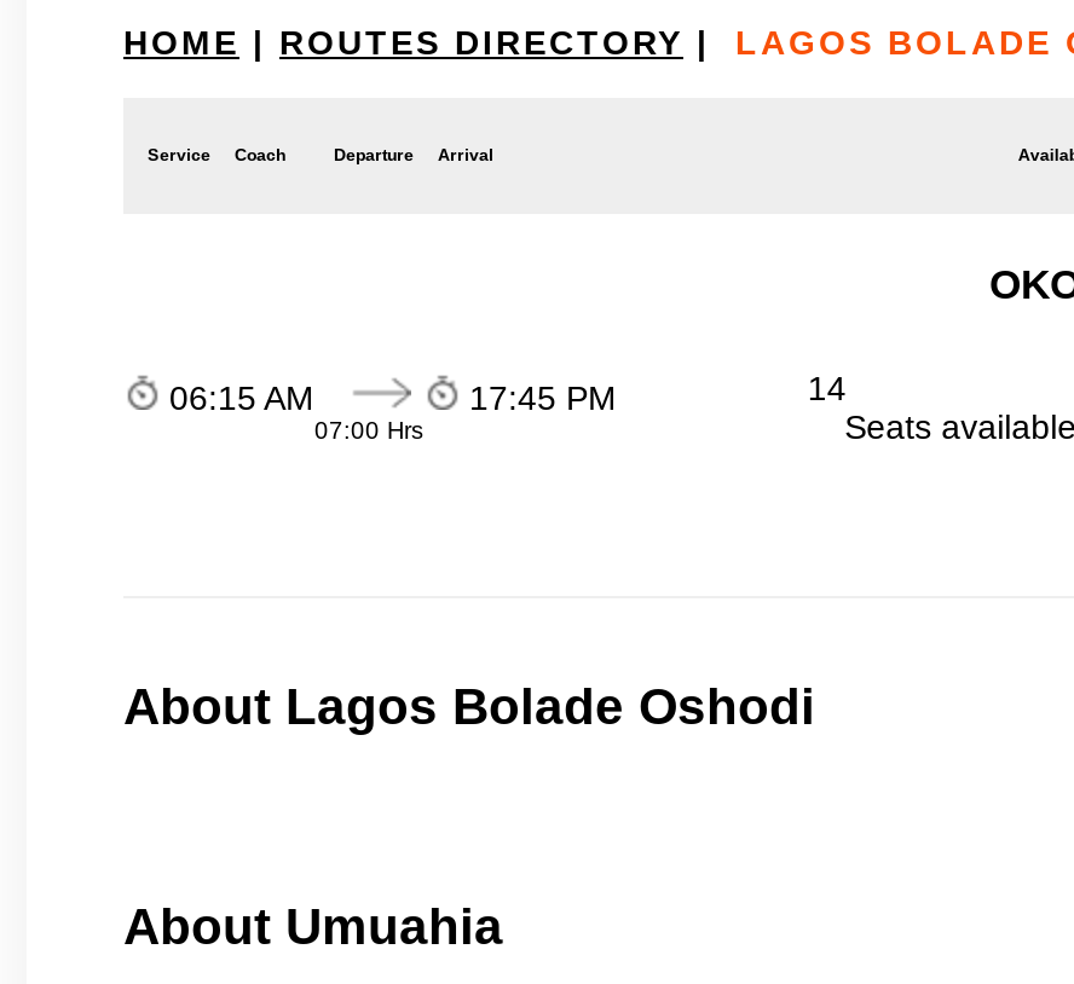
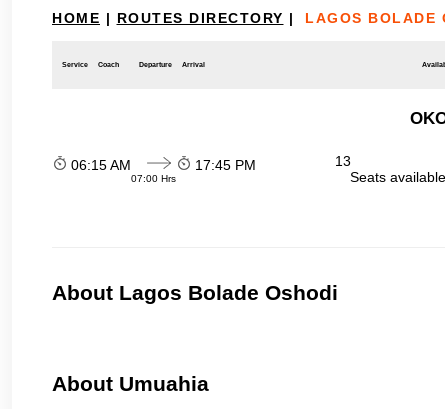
- 14
+ 13
